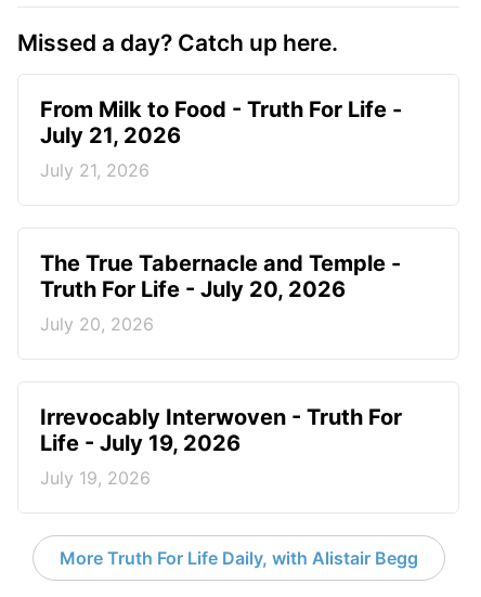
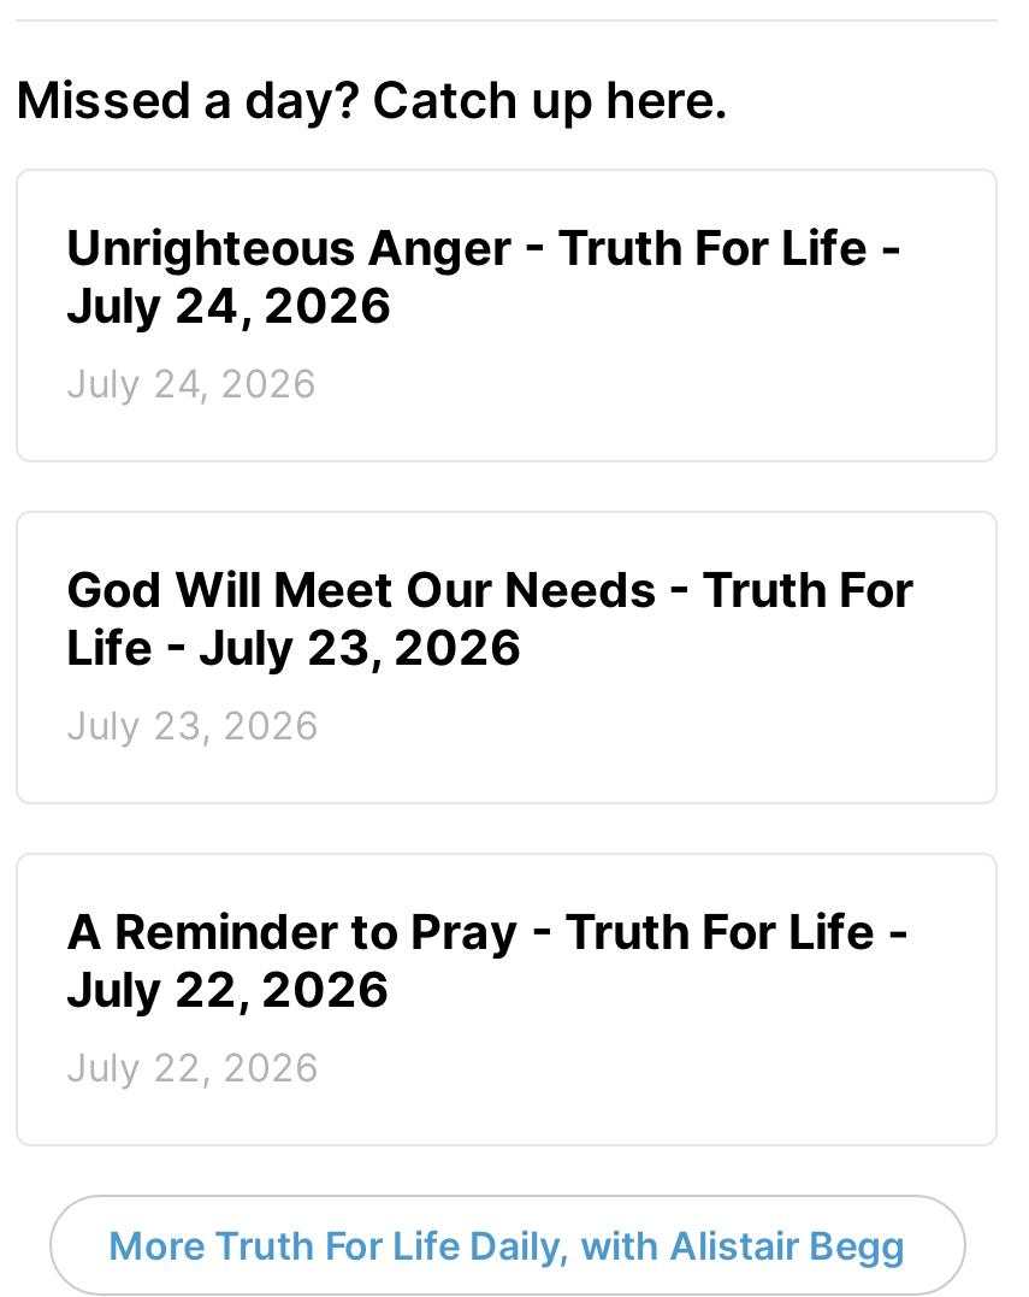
- From Milk to Food - Truth For Life -
- July 21, 2026
- July 21, 2026
+ Unrighteous Anger - Truth For Life -
+ July 24, 2026
+ July 24, 2026

- The True Tabernacle and Temple -
- Truth For Life - July 20, 2026
- July 20, 2026
+ God Will Meet Our Needs - Truth For
+ Life - July 23, 2026
+ July 23, 2026

- Irrevocably Interwoven - Truth For
- Life - July 19, 2026
- July 19, 2026
+ A Reminder to Pray - Truth For Life -
+ July 22, 2026
+ July 22, 2026
